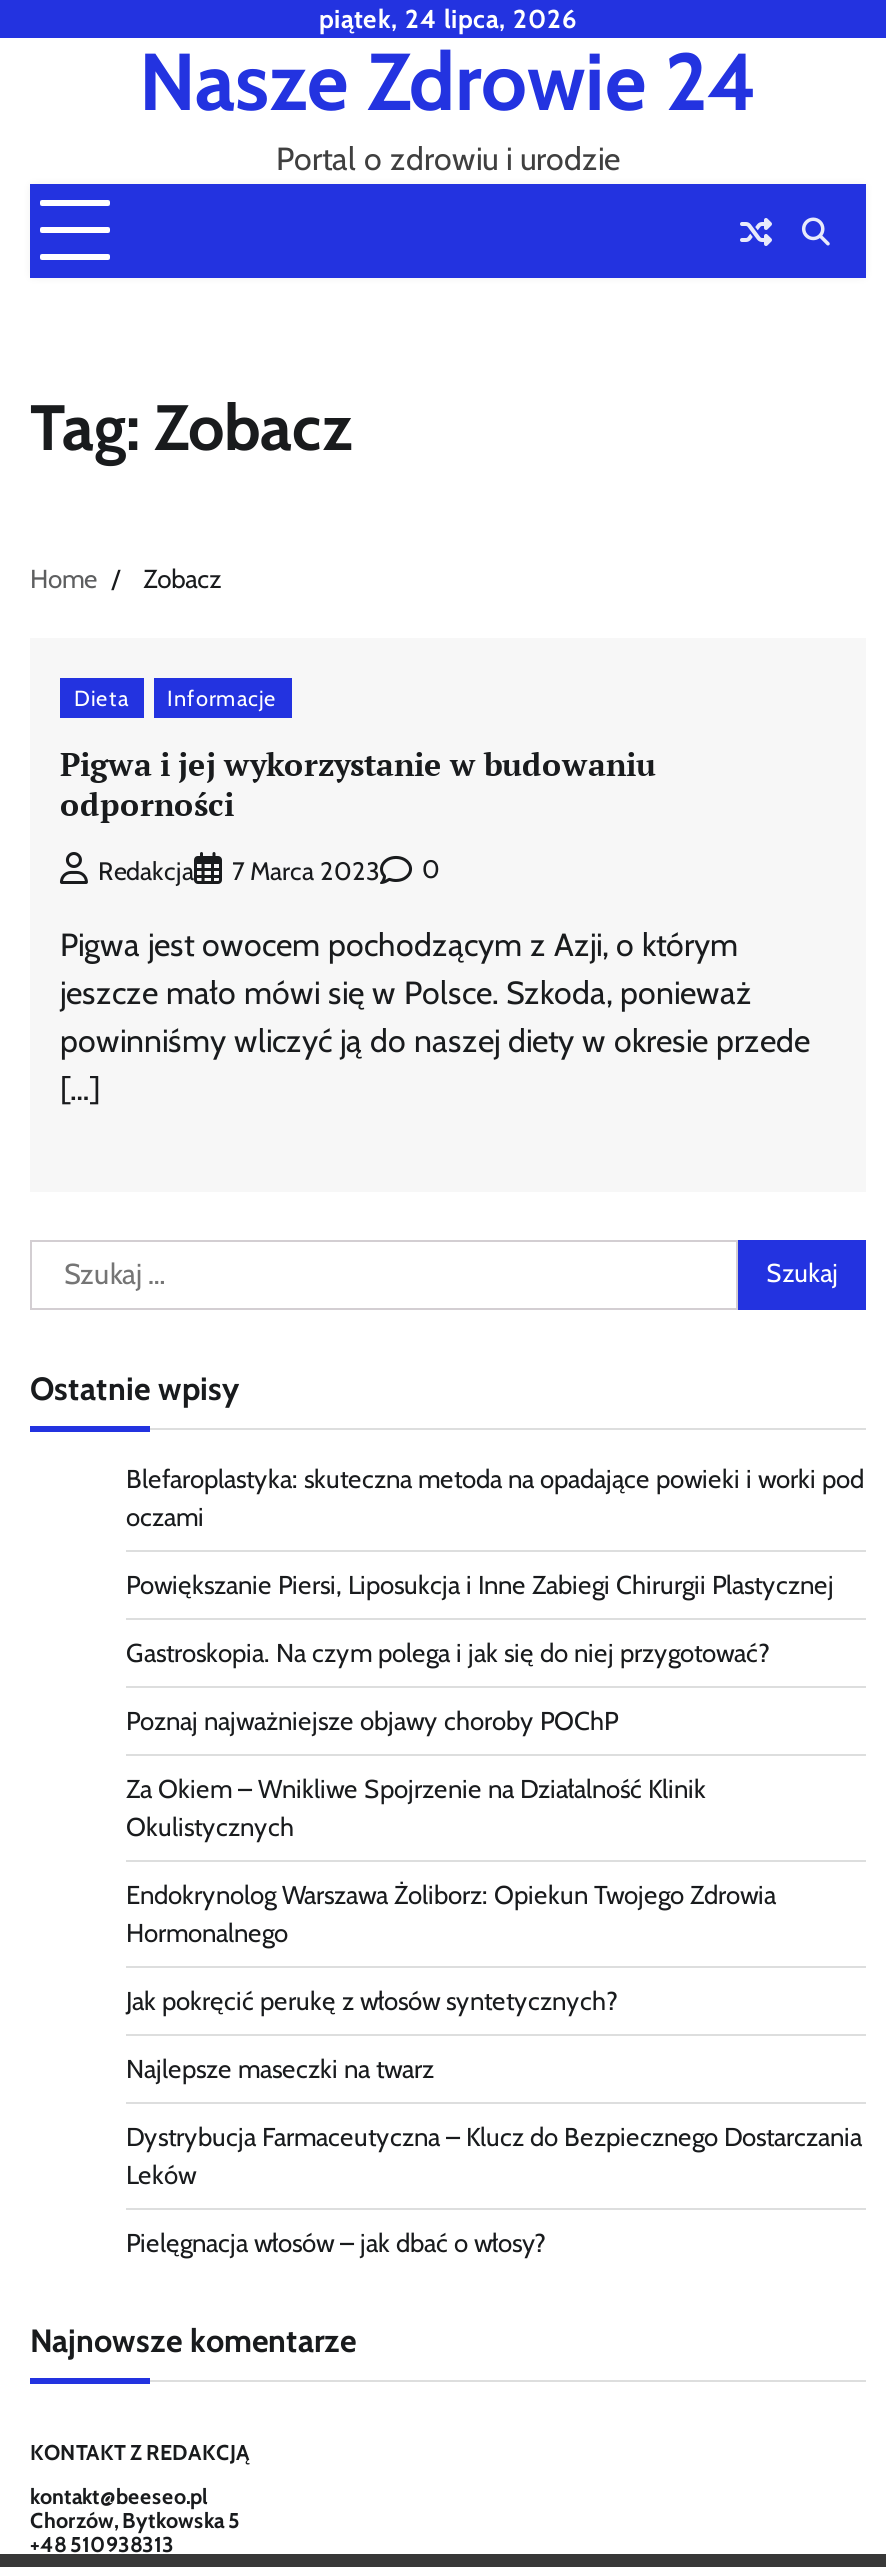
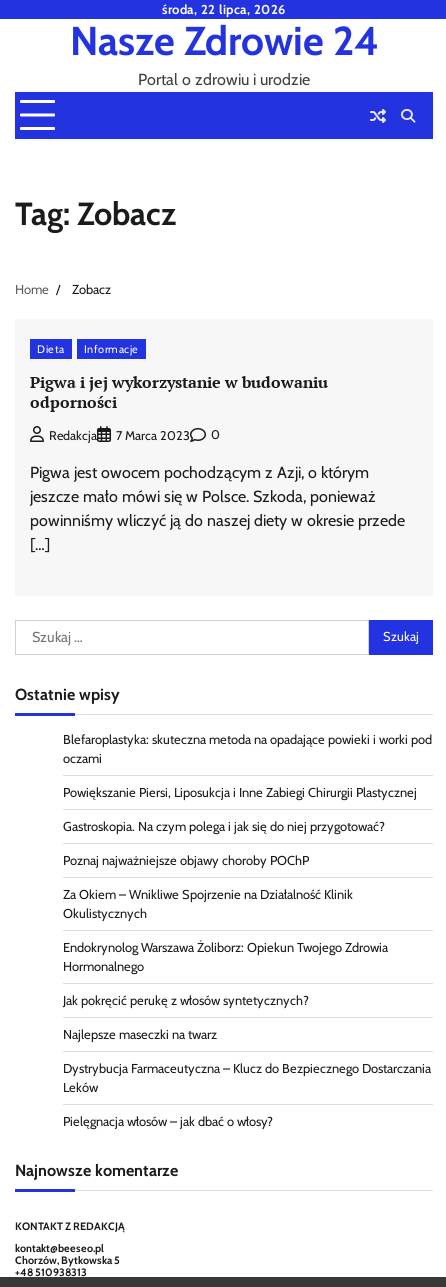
- piątek, 24 lipca, 2026
+ środa, 22 lipca, 2026
